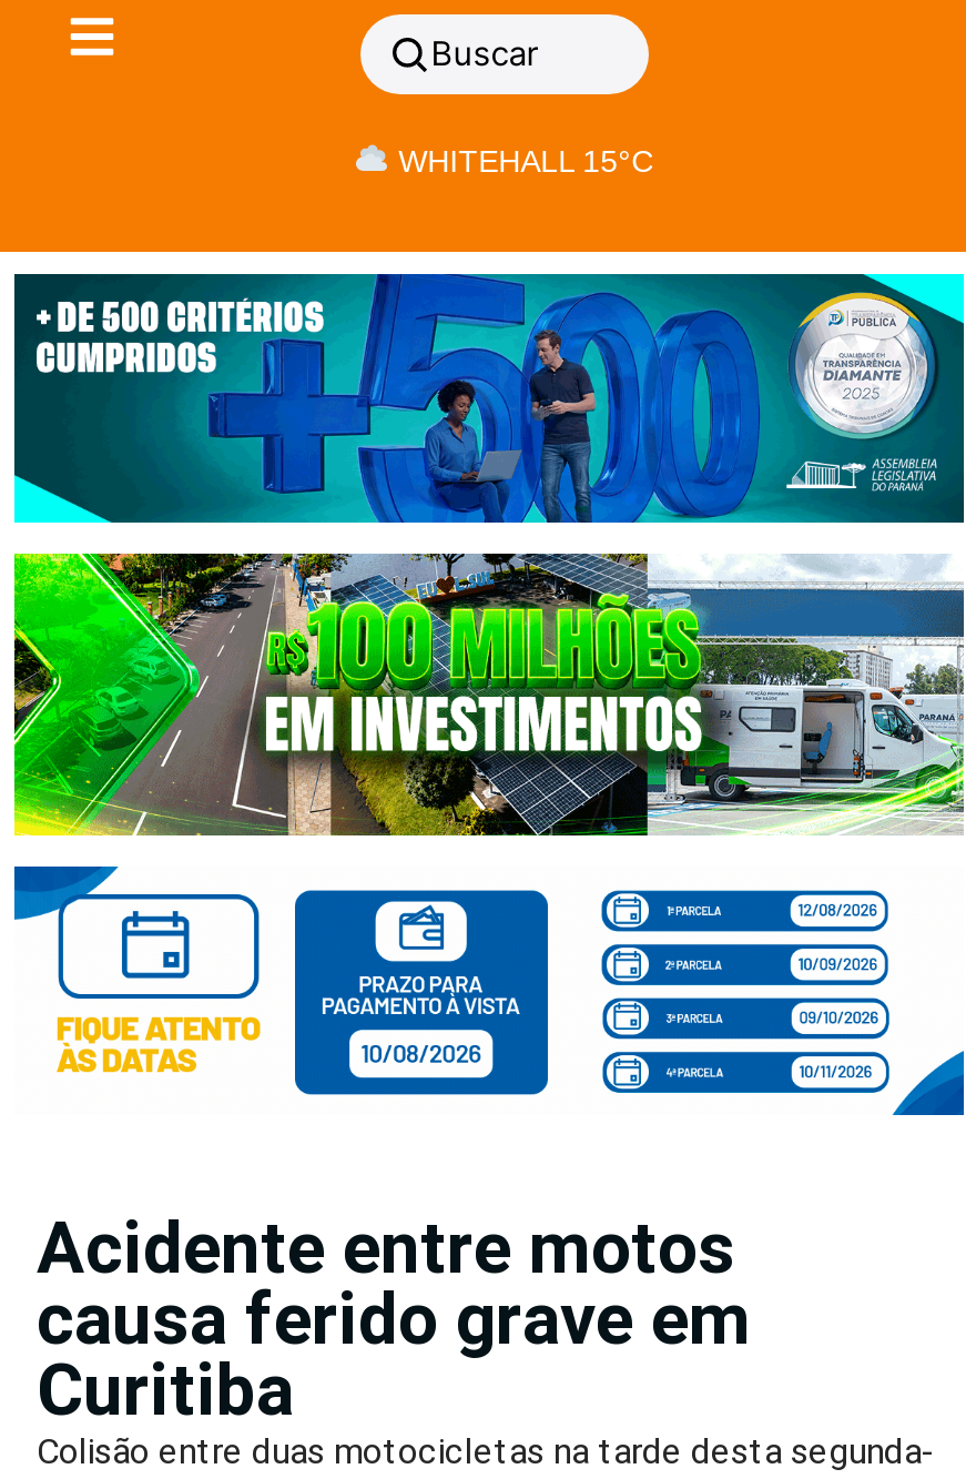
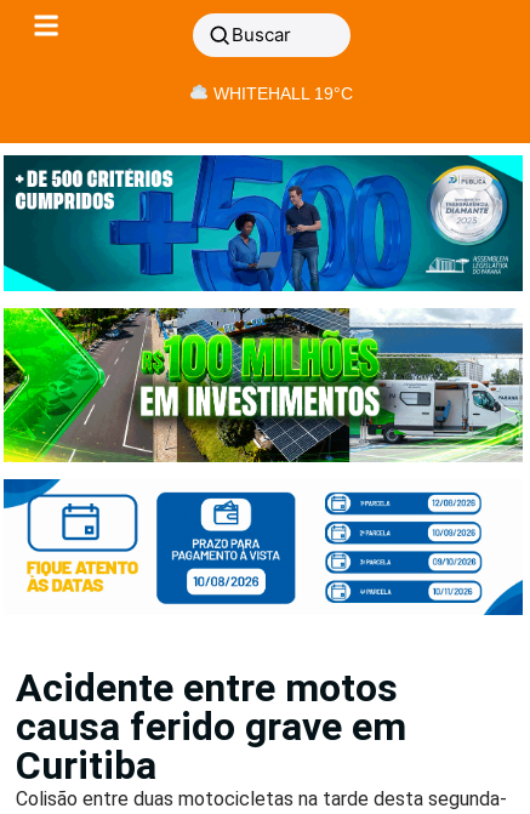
- WHITEHALL 15°C
+ WHITEHALL 19°C
